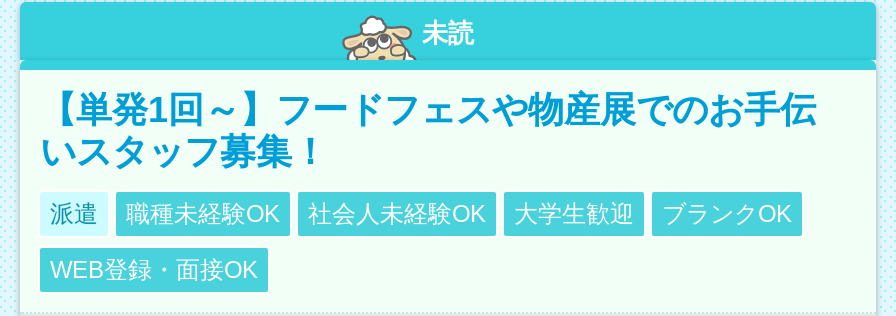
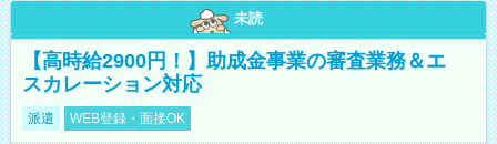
- 【単発1回～】フードフェスや物産展でのお手伝
- いスタッフ募集！
+ 【高時給2900円！】助成金事業の審査業務＆エ
+ スカレーション対応

- 職種未経験OK
- 社会人未経験OK
- 大学生歓迎
- ブランクOK
